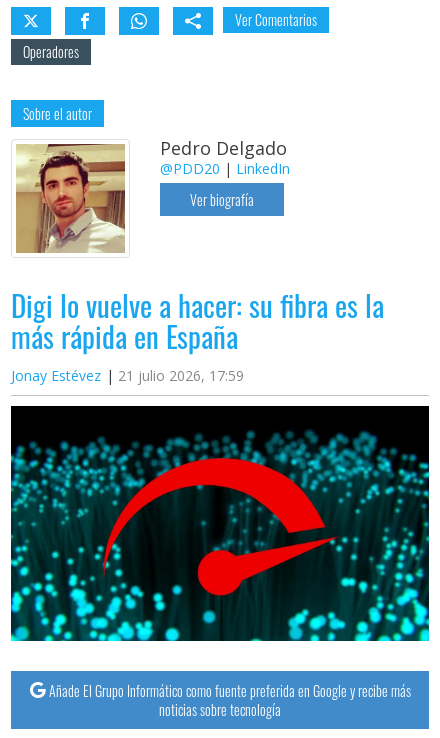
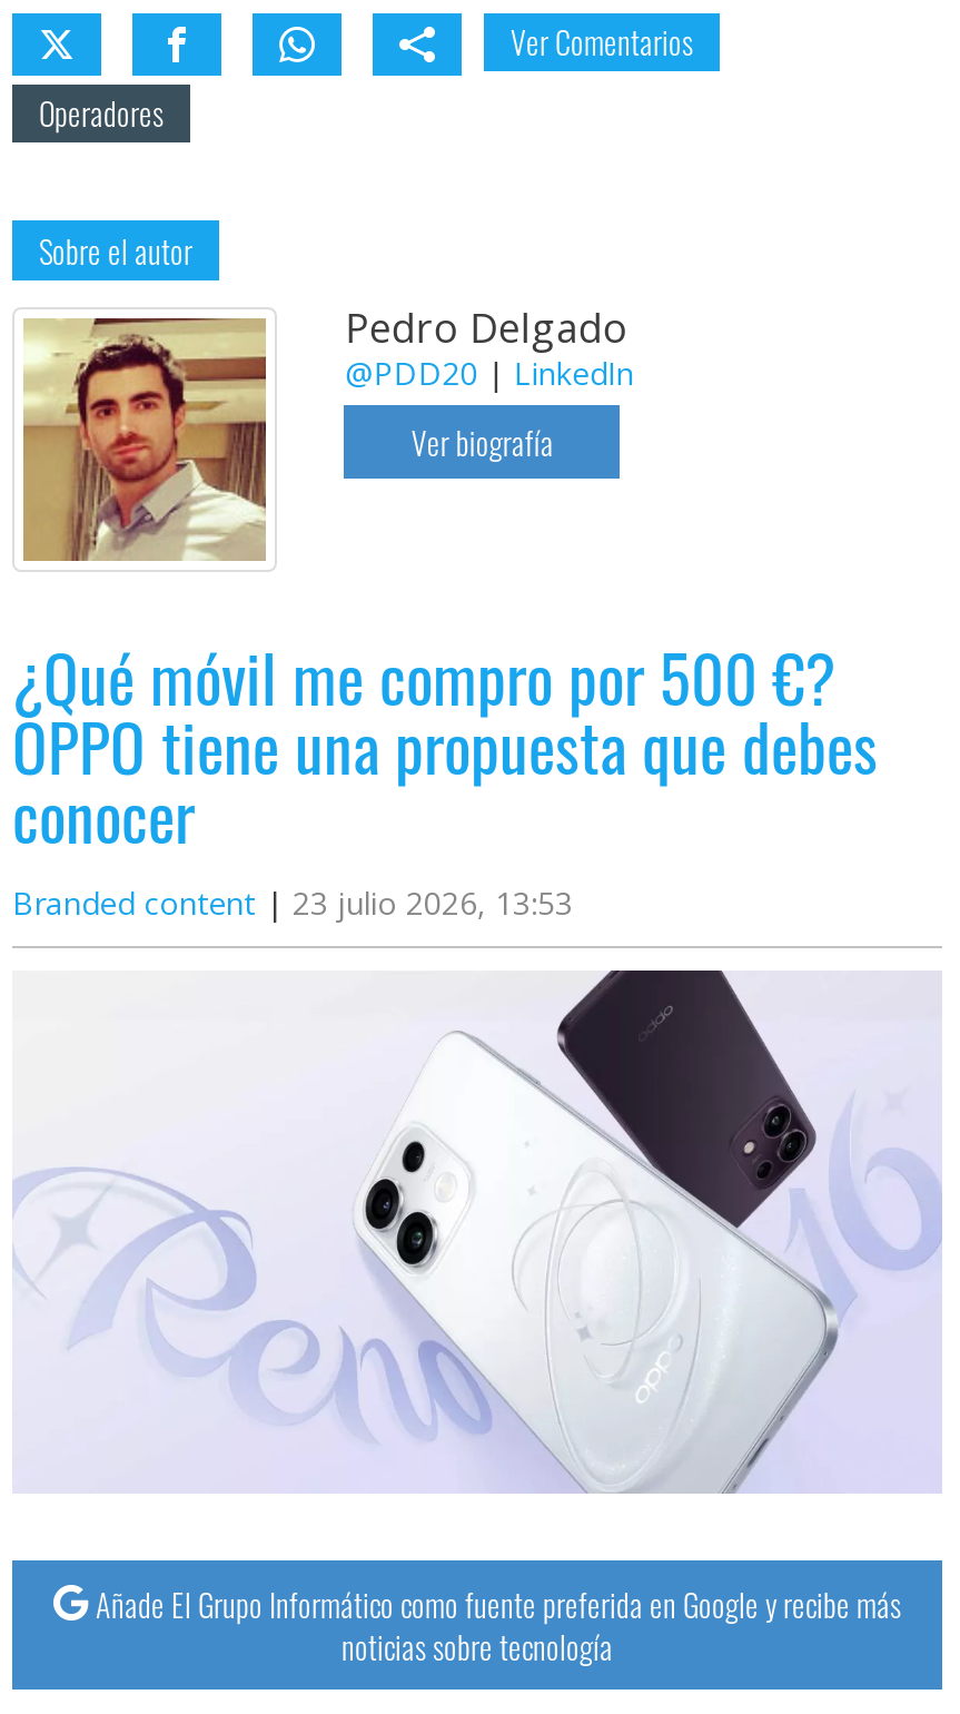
- Digi lo vuelve a hacer: su fibra es la
- más rápida en España
- Jonay Estévez
- 21 julio 2026, 17:59
+ ¿Qué móvil me compro por 500 €?
+ OPPO tiene una propuesta que debes
+ conocer
+ Branded content
+ 23 julio 2026, 13:53

- [image]
+ [image]
